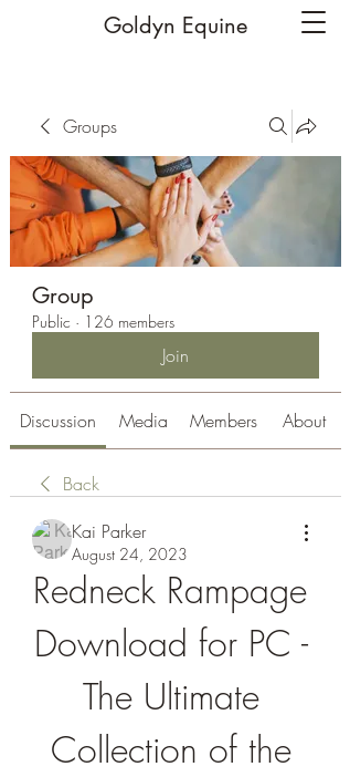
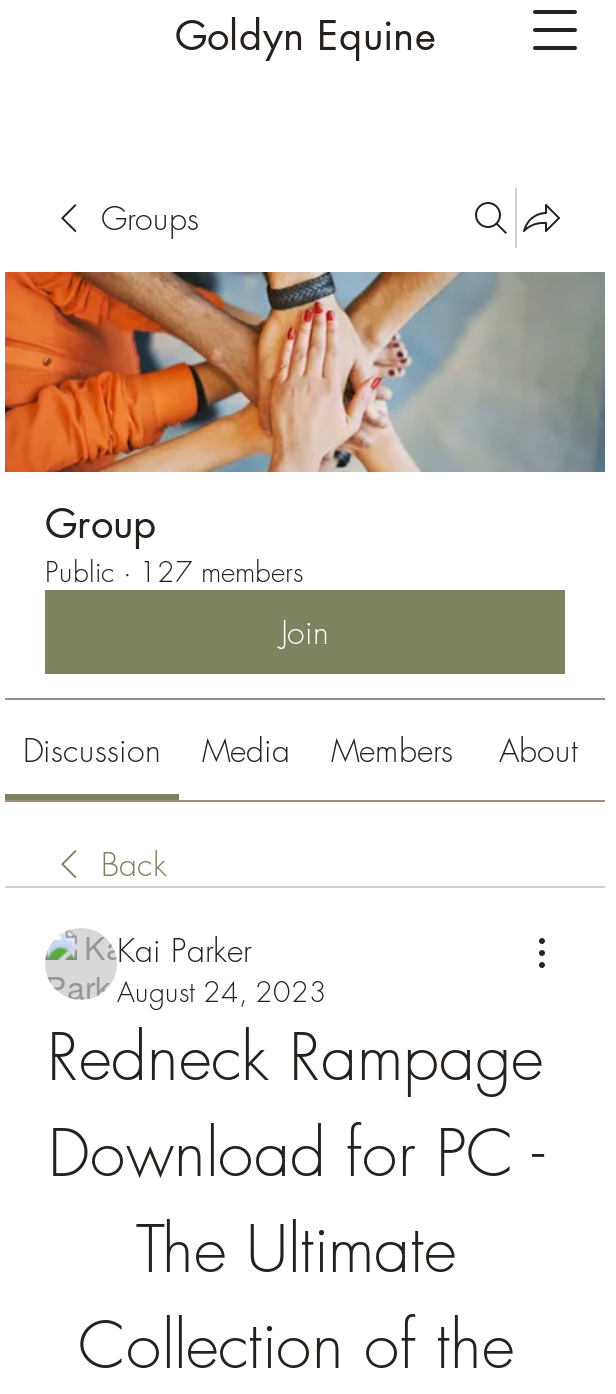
- Public · 126 members
+ Public · 127 members
